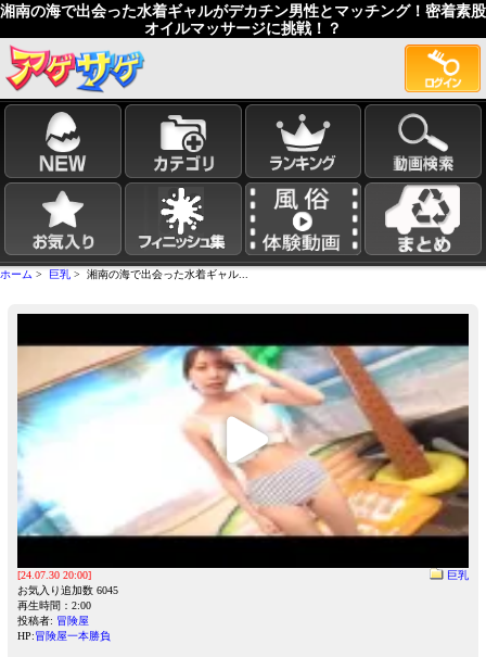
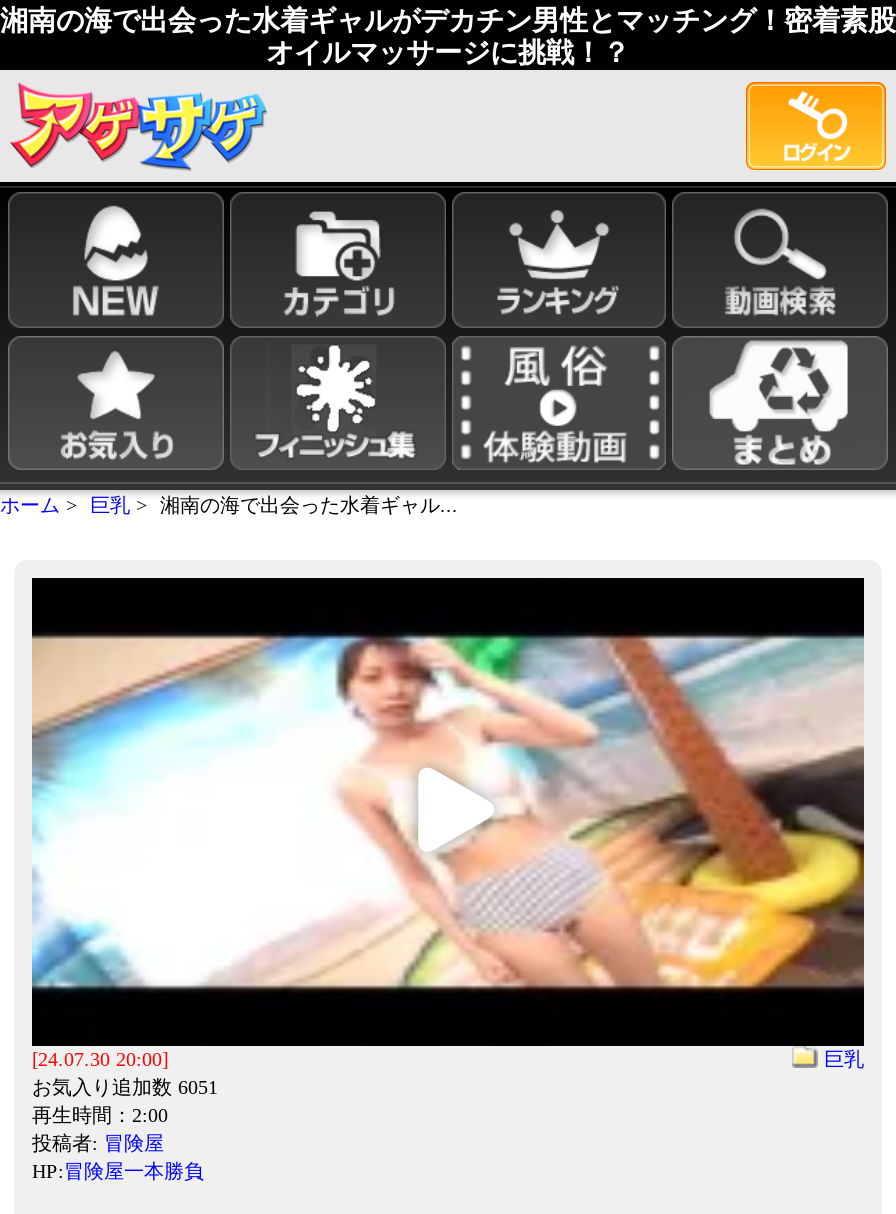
- お気入り追加数 6045
+ お気入り追加数 6051
